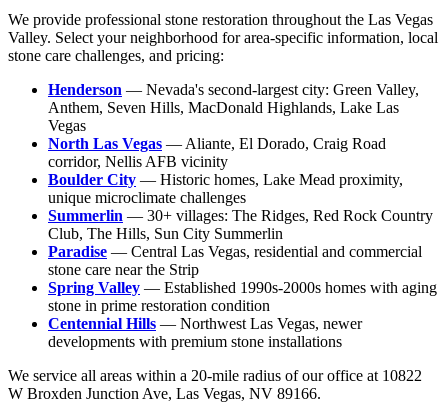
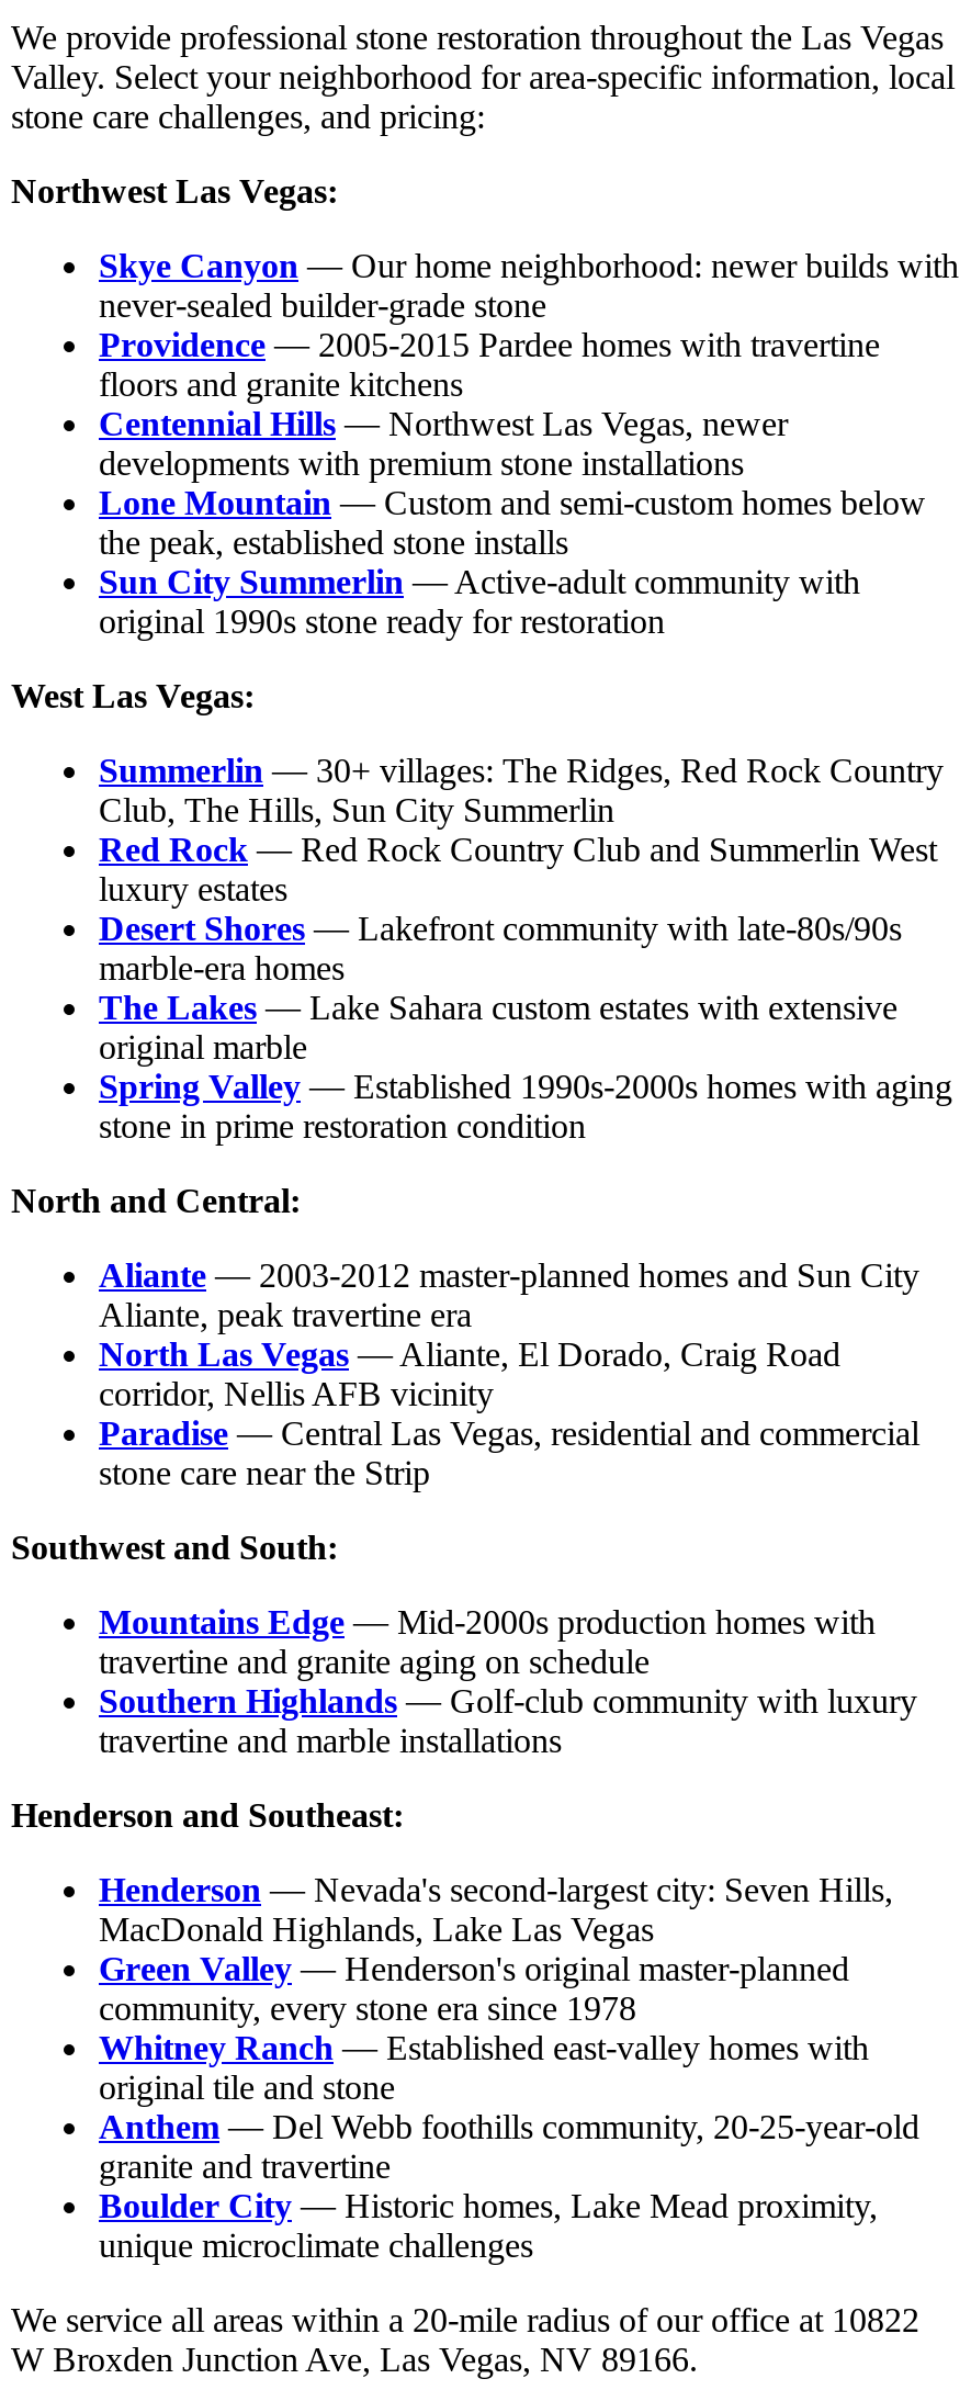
- Henderson — Nevada's second-largest city: Green Valley,
- Anthem, Seven Hills, MacDonald Highlands, Lake Las
- Vegas
+ Northwest Las Vegas:
+ Skye Canyon — Our home neighborhood: newer builds with
+ never-sealed builder-grade stone
+ Providence — 2005-2015 Pardee homes with travertine
+ floors and granite kitchens
+ Lone Mountain — Custom and semi-custom homes below
+ the peak, established stone installs
+ Sun City Summerlin — Active-adult community with
+ original 1990s stone ready for restoration
+ West Las Vegas:
+ Red Rock — Red Rock Country Club and Summerlin West
+ luxury estates
+ Desert Shores — Lakefront community with late-80s/90s
+ marble-era homes
+ The Lakes — Lake Sahara custom estates with extensive
+ original marble
+ North and Central:
+ Aliante — 2003-2012 master-planned homes and Sun City
+ Aliante, peak travertine era

+ Southwest and South:
+ Mountains Edge — Mid-2000s production homes with
+ travertine and granite aging on schedule
+ Southern Highlands — Golf-club community with luxury
+ travertine and marble installations
+ Henderson and Southeast:
+ Henderson — Nevada's second-largest city: Seven Hills,
+ MacDonald Highlands, Lake Las Vegas
+ Green Valley — Henderson's original master-planned
+ community, every stone era since 1978
+ Whitney Ranch — Established east-valley homes with
+ original tile and stone
+ Anthem — Del Webb foothills community, 20-25-year-old
+ granite and travertine

moved down: Boulder City — Historic homes, Lake Mead proximity, | unique microclimate challenges

moved up: Summerlin — 30+ villages: The Ridges, Red Rock Country | Club, The Hills, Sun City Summerlin

moved up: Paradise — Central Las Vegas, residential and commercial | stone care near the Strip

moved up: Spring Valley — Established 1990s-2000s homes with aging | stone in prime restoration condition | Centennial Hills — Northwest Las Vegas, newer | developments with premium stone installations
